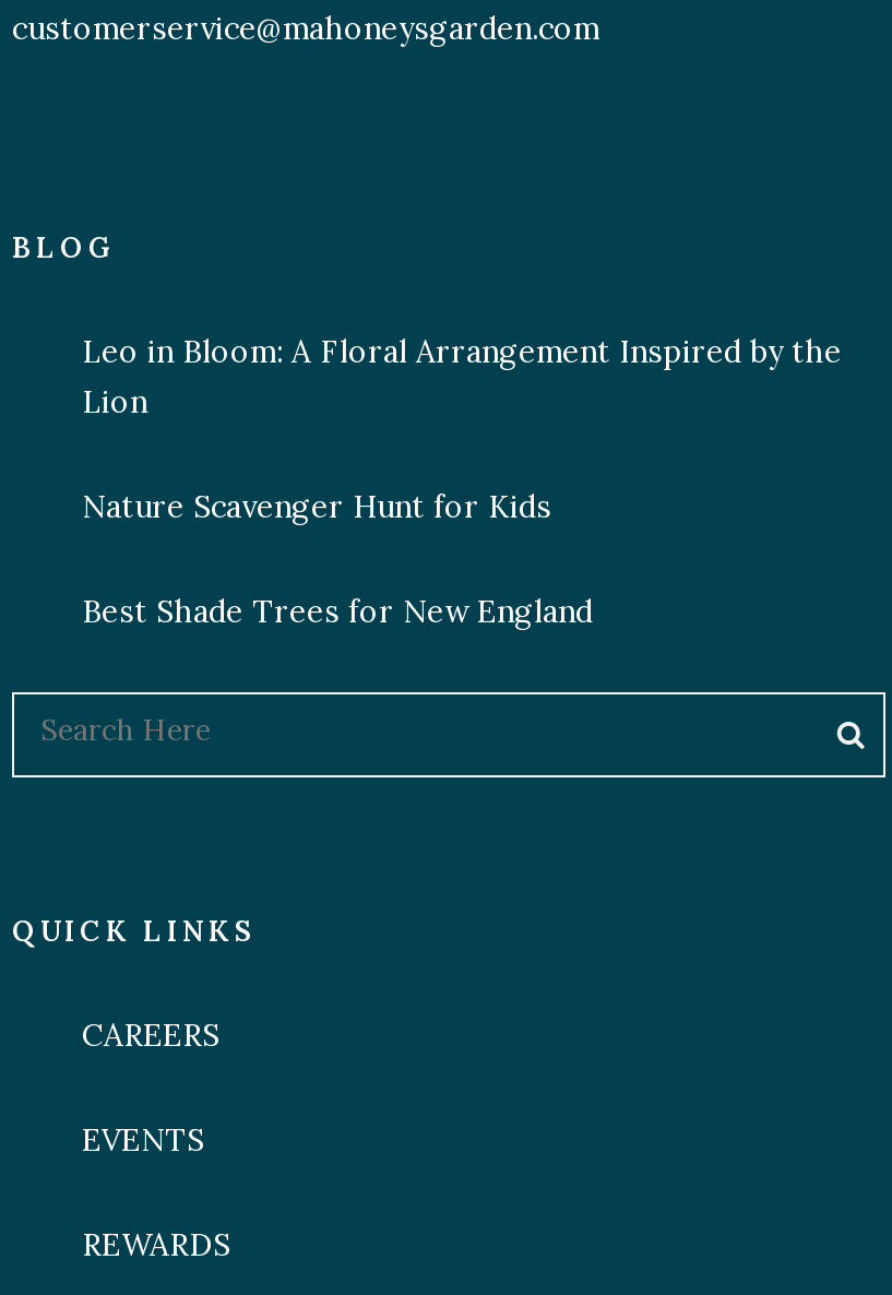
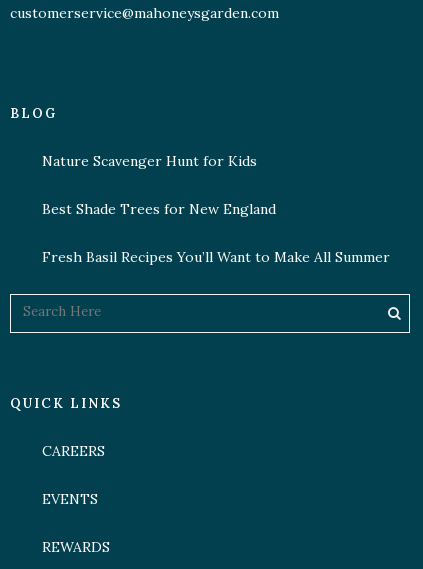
- Leo in Bloom: A Floral Arrangement Inspired by the
- Lion

moved up: Nature Scavenger Hunt for Kids | Best Shade Trees for New England

+ Fresh Basil Recipes You’ll Want to Make All Summer
